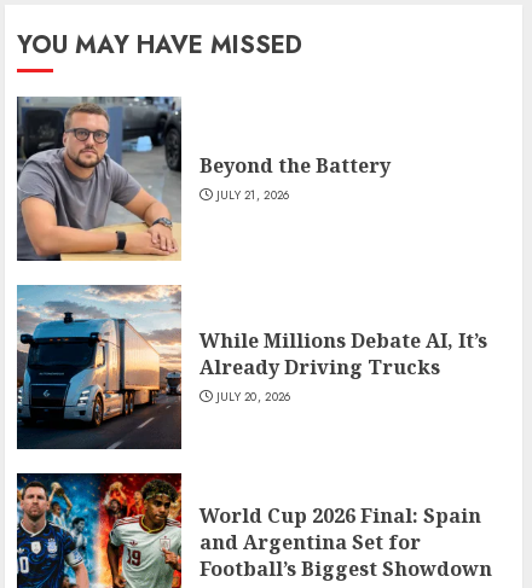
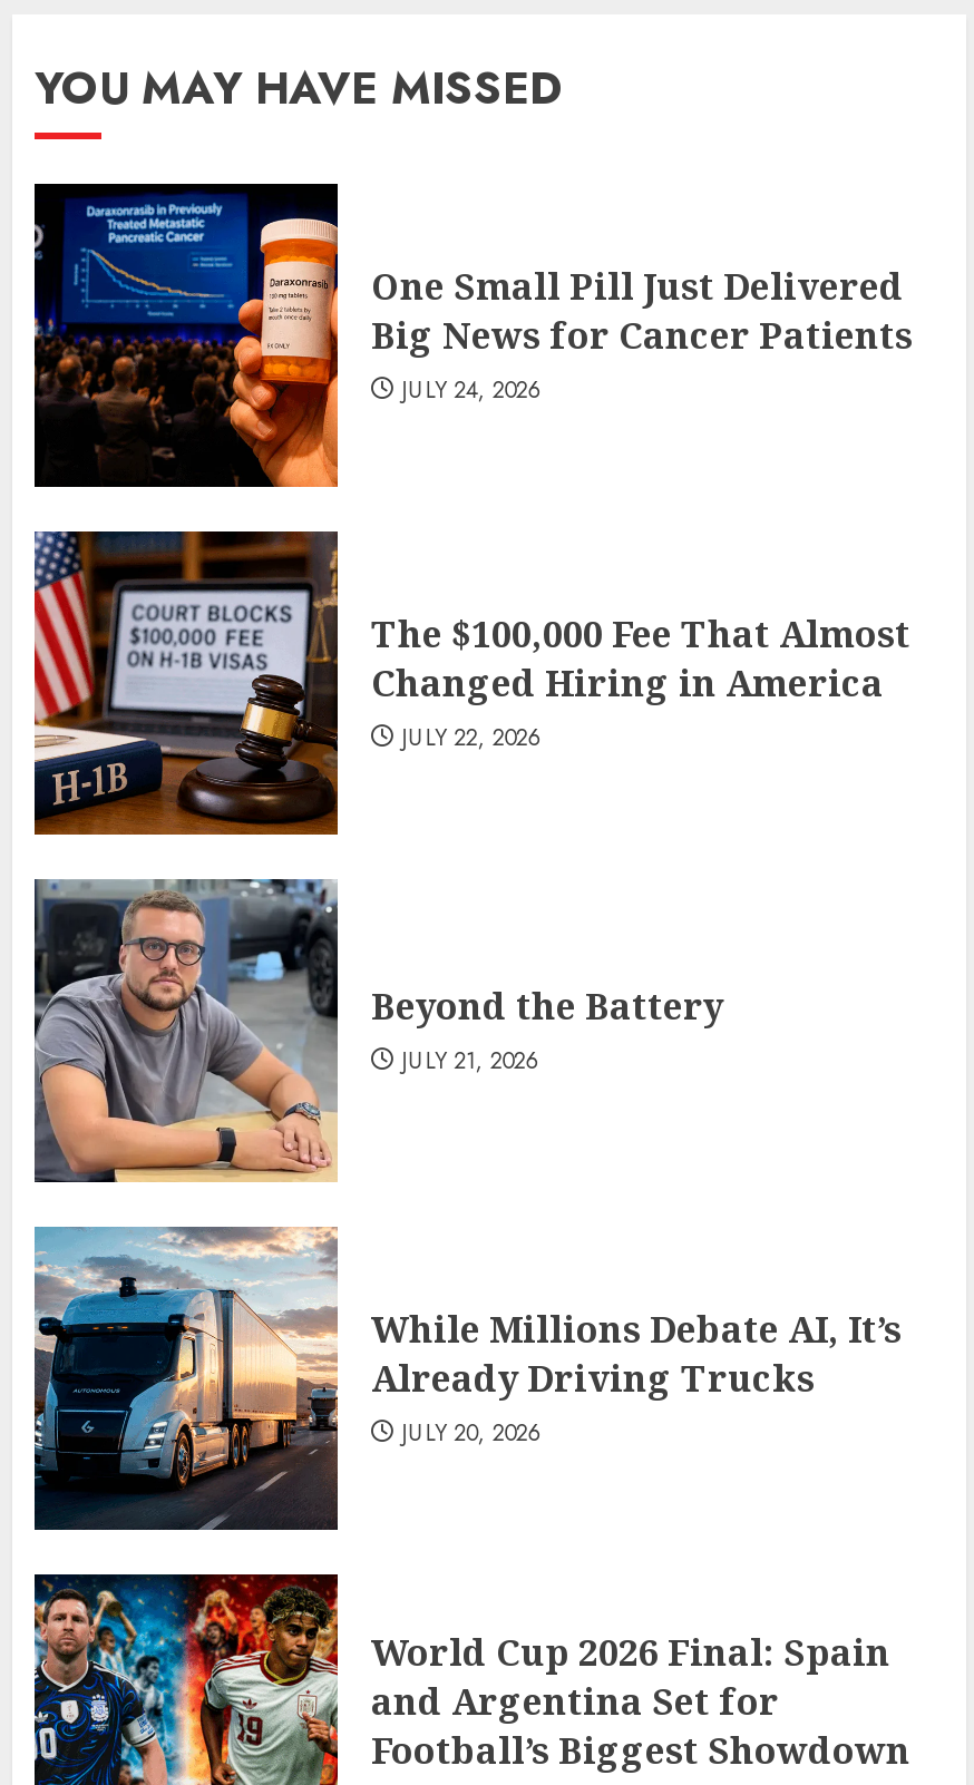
+ [image]
+ One Small Pill Just Delivered
+ Big News for Cancer Patients
+ JULY 24, 2026

+ [image]
+ The $100,000 Fee That Almost
+ Changed Hiring in America
+ JULY 22, 2026
